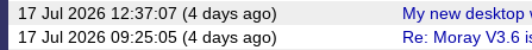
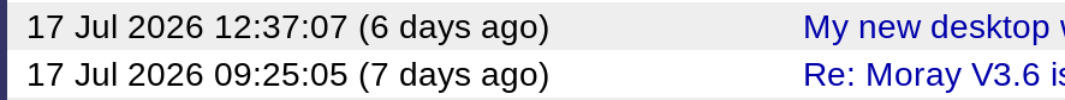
- 17 Jul 2026 12:37:07 (4 days ago)
+ 17 Jul 2026 12:37:07 (6 days ago)

- 17 Jul 2026 09:25:05 (4 days ago)
+ 17 Jul 2026 09:25:05 (7 days ago)
